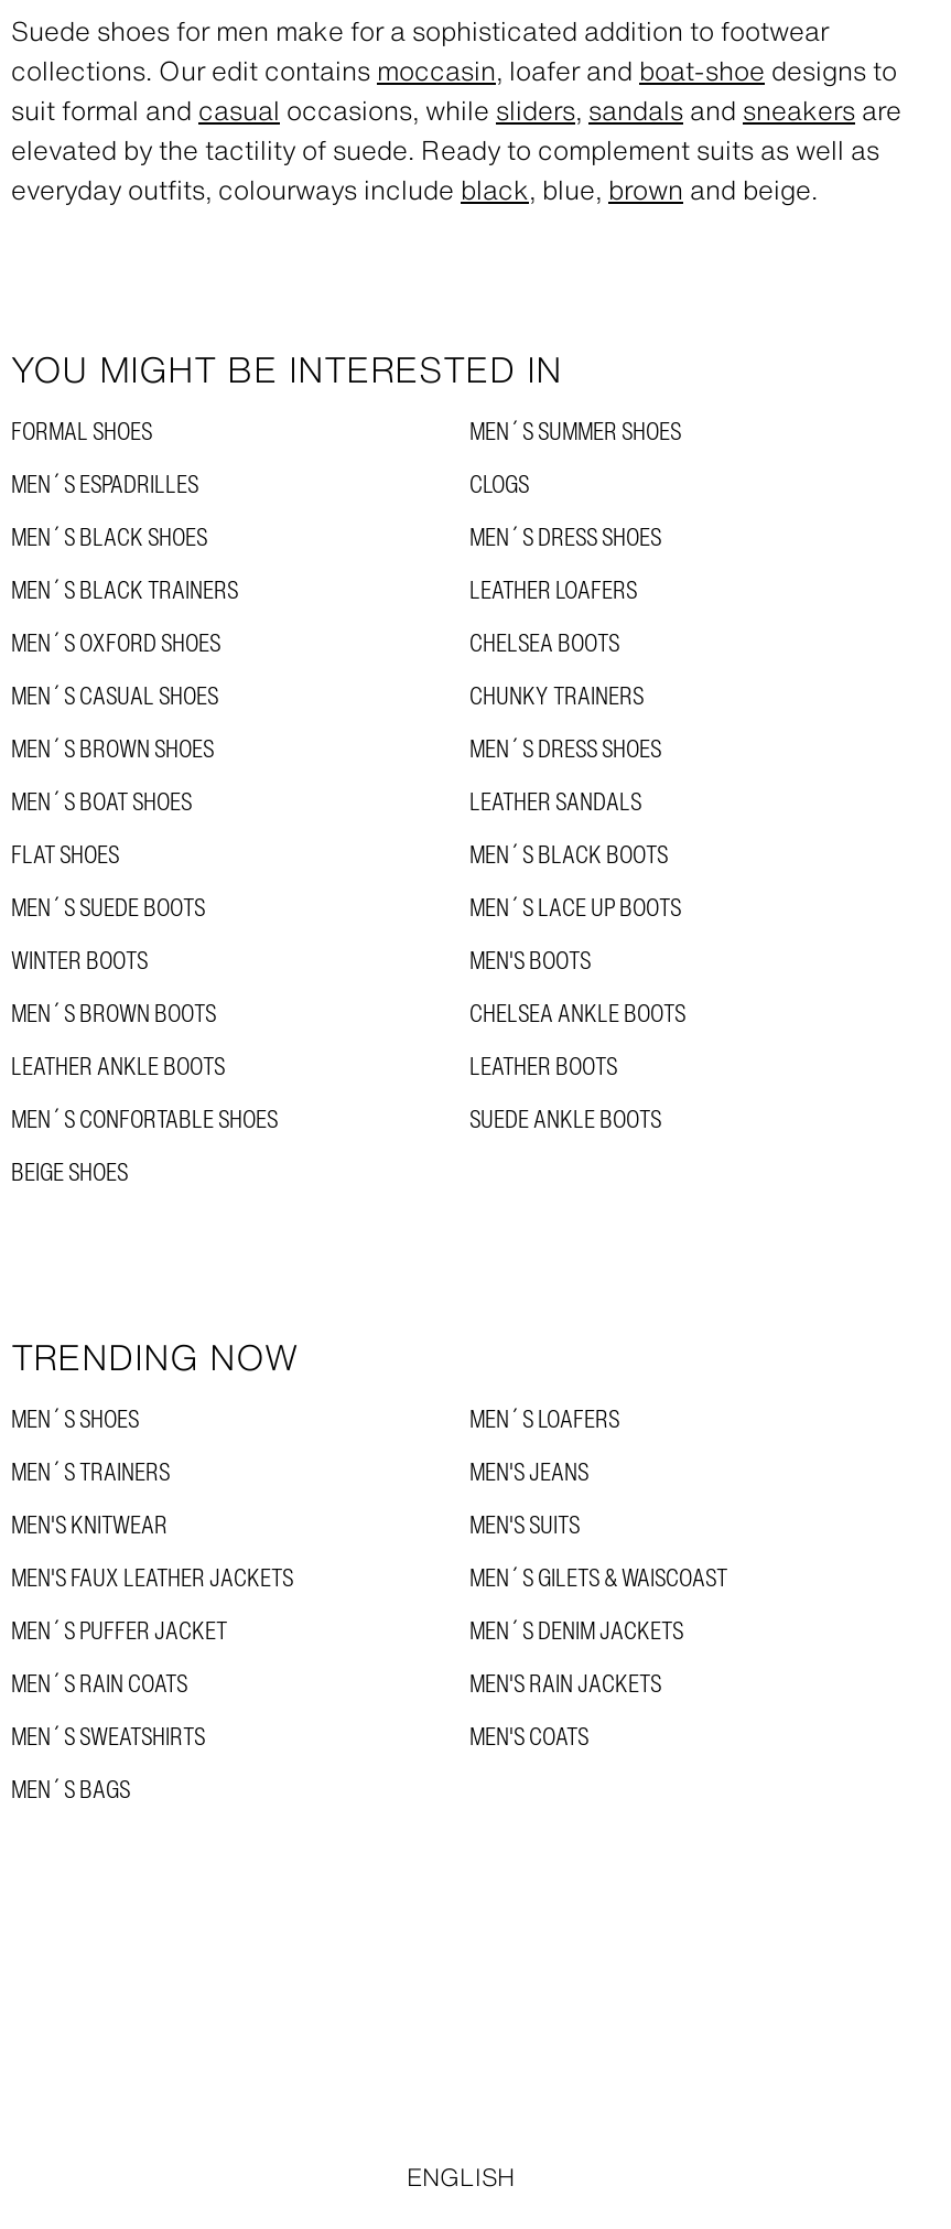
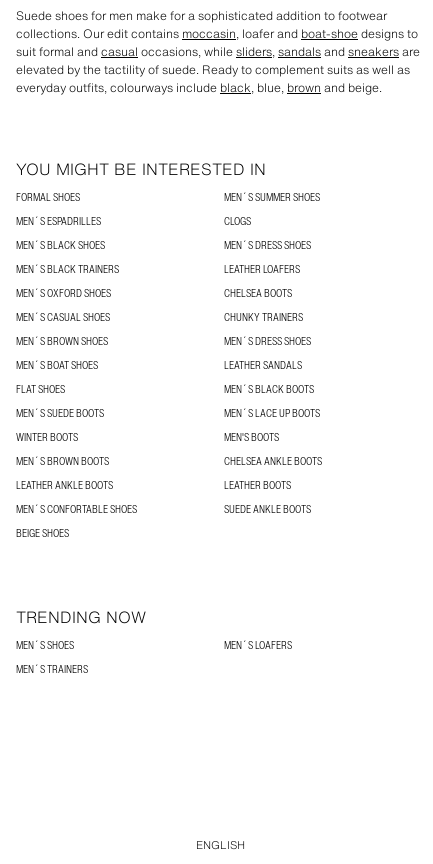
- MEN'S JEANS
- MEN'S KNITWEAR
- MEN'S SUITS
- MEN'S FAUX LEATHER JACKETS
- MEN´S GILETS & WAISCOAST
- MEN´S PUFFER JACKET
- MEN´S DENIM JACKETS
- MEN´S RAIN COATS
- MEN'S RAIN JACKETS
- MEN´S SWEATSHIRTS
- MEN'S COATS
- MEN´S BAGS
